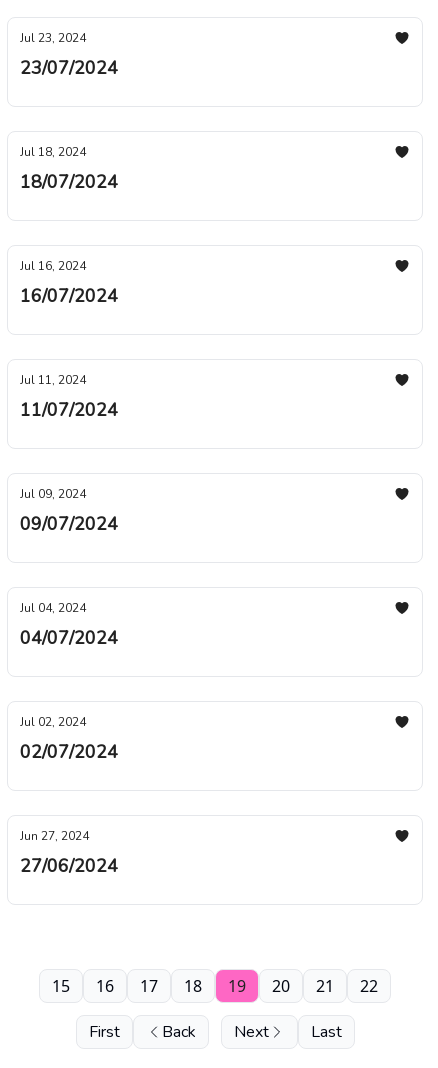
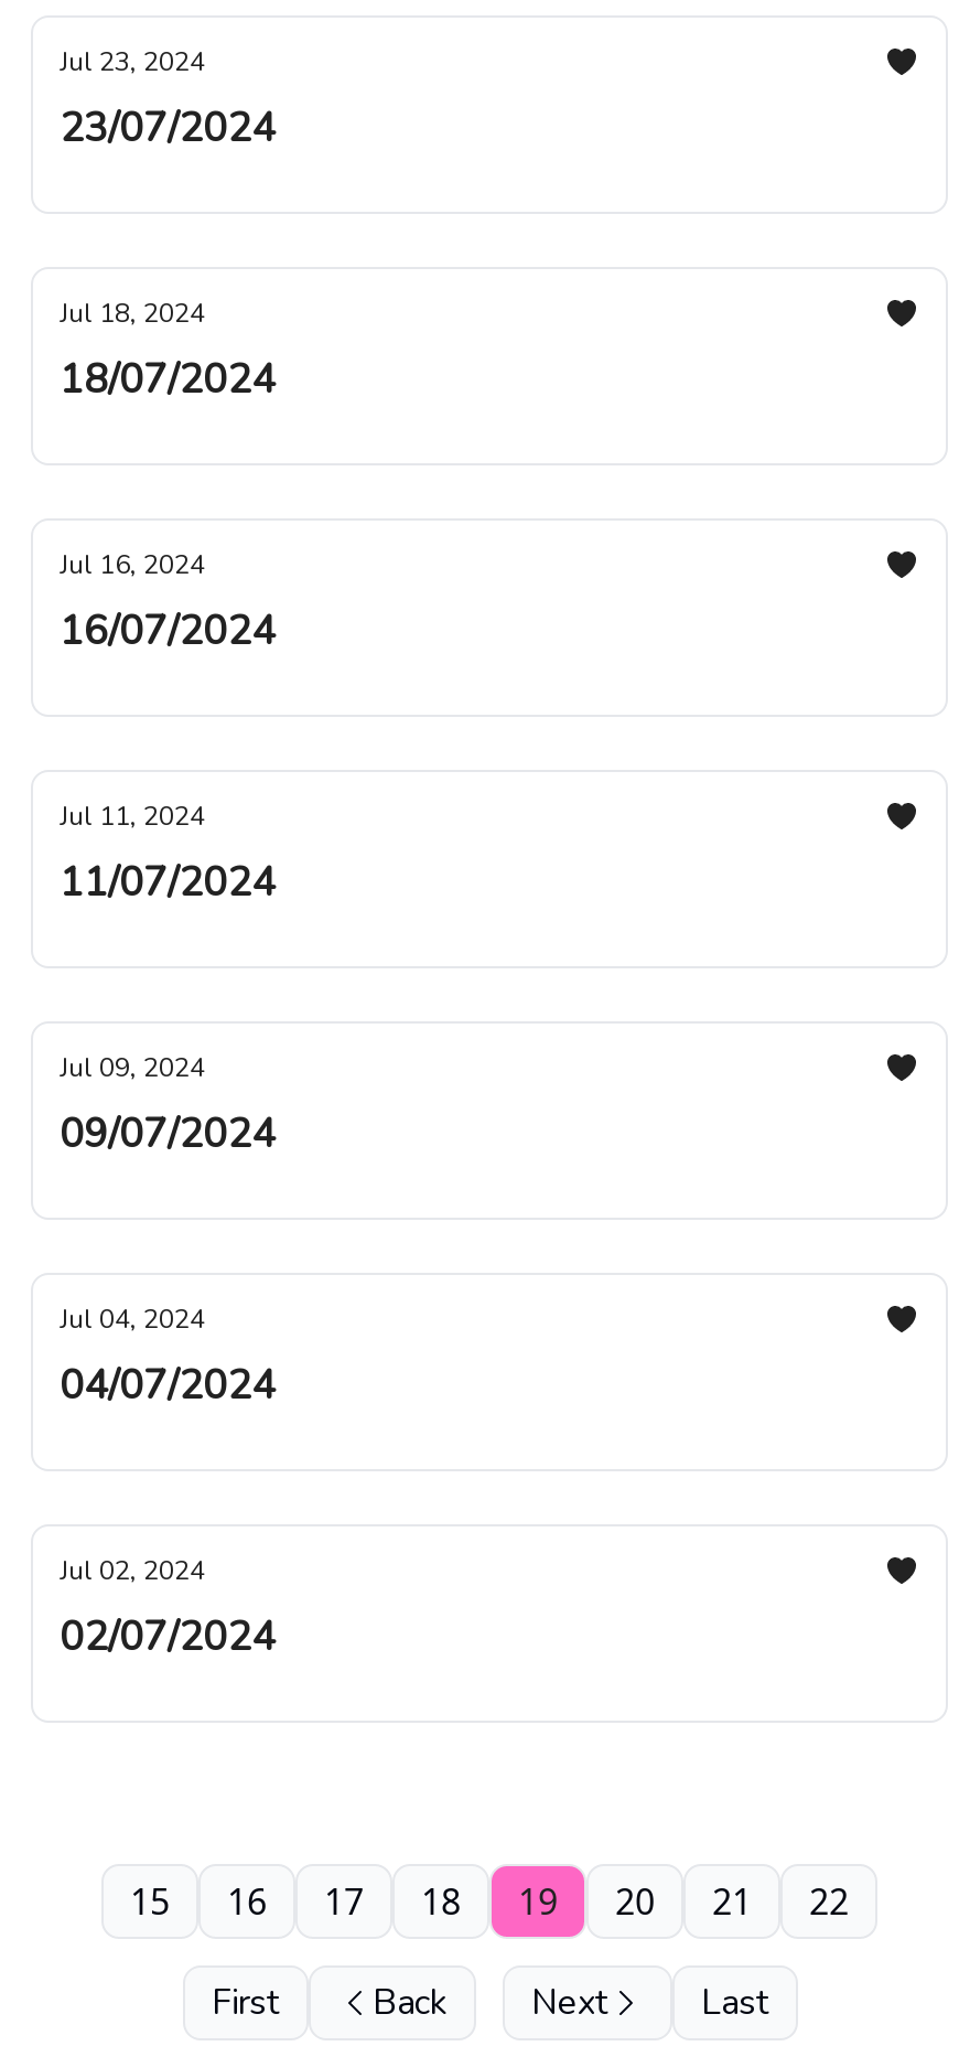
- Jun 27, 2024
- 27/06/2024
